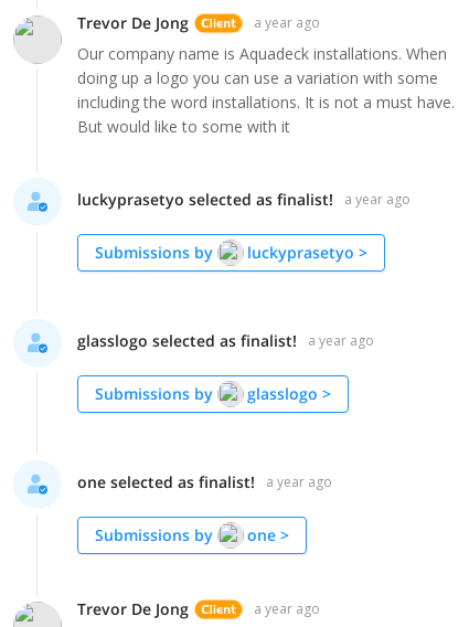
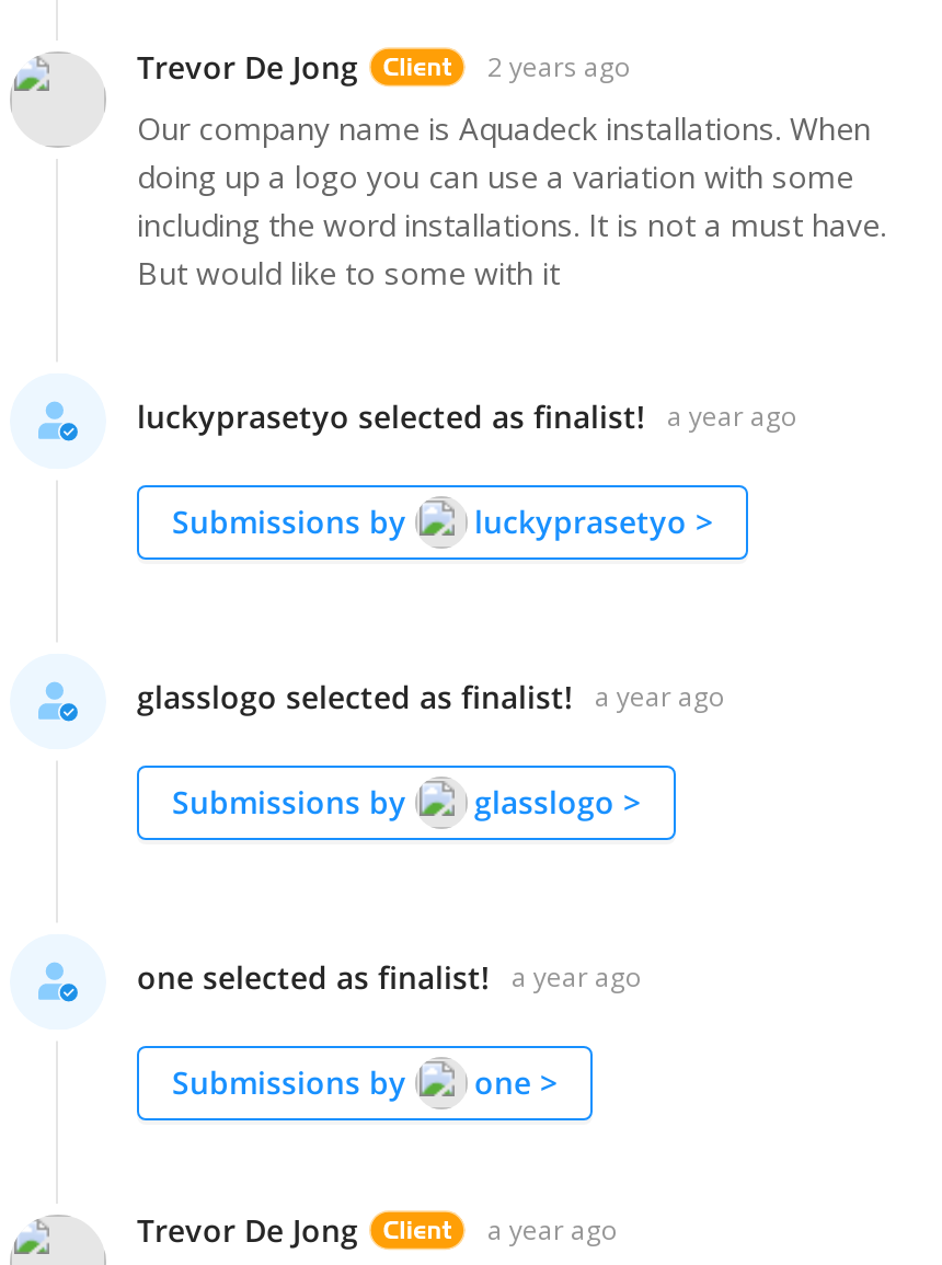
- a year ago
+ 2 years ago
